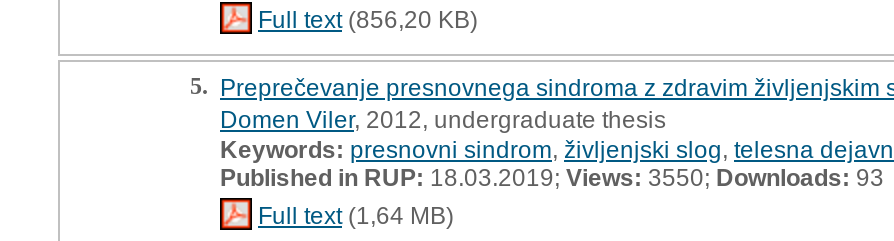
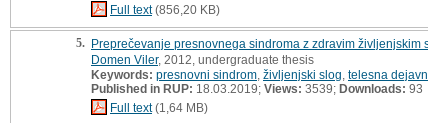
- Published in RUP:18.03.2019; Views:3550;Downloads:93
+ Published in RUP:18.03.2019; Views:3539;Downloads:93
